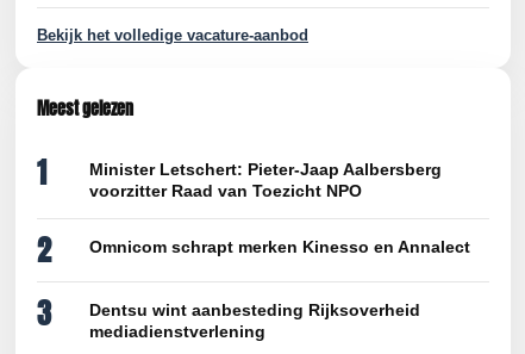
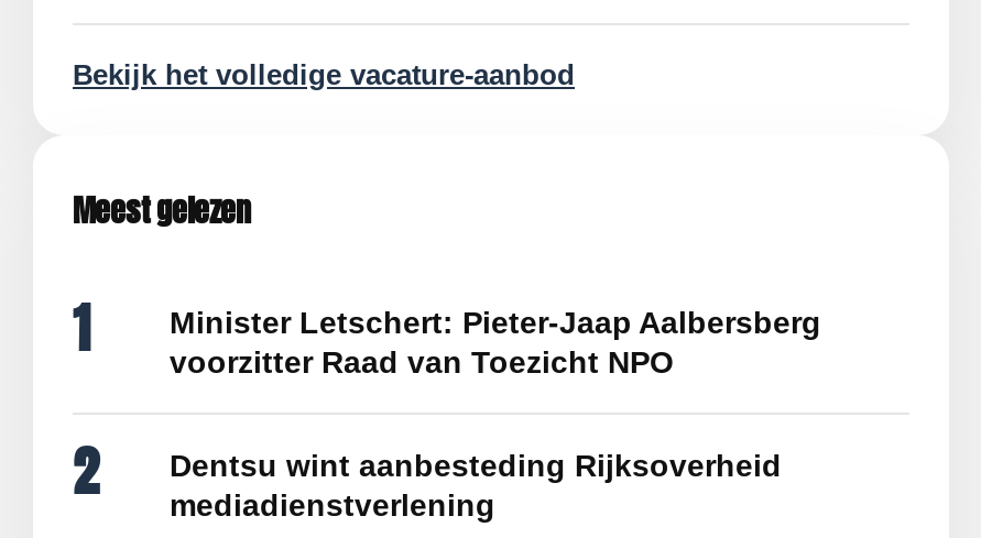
- Omnicom schrapt merken Kinesso en Annalect
- 3
